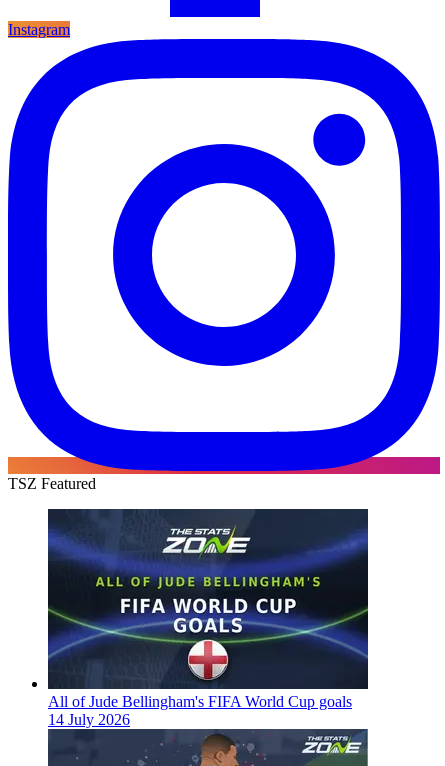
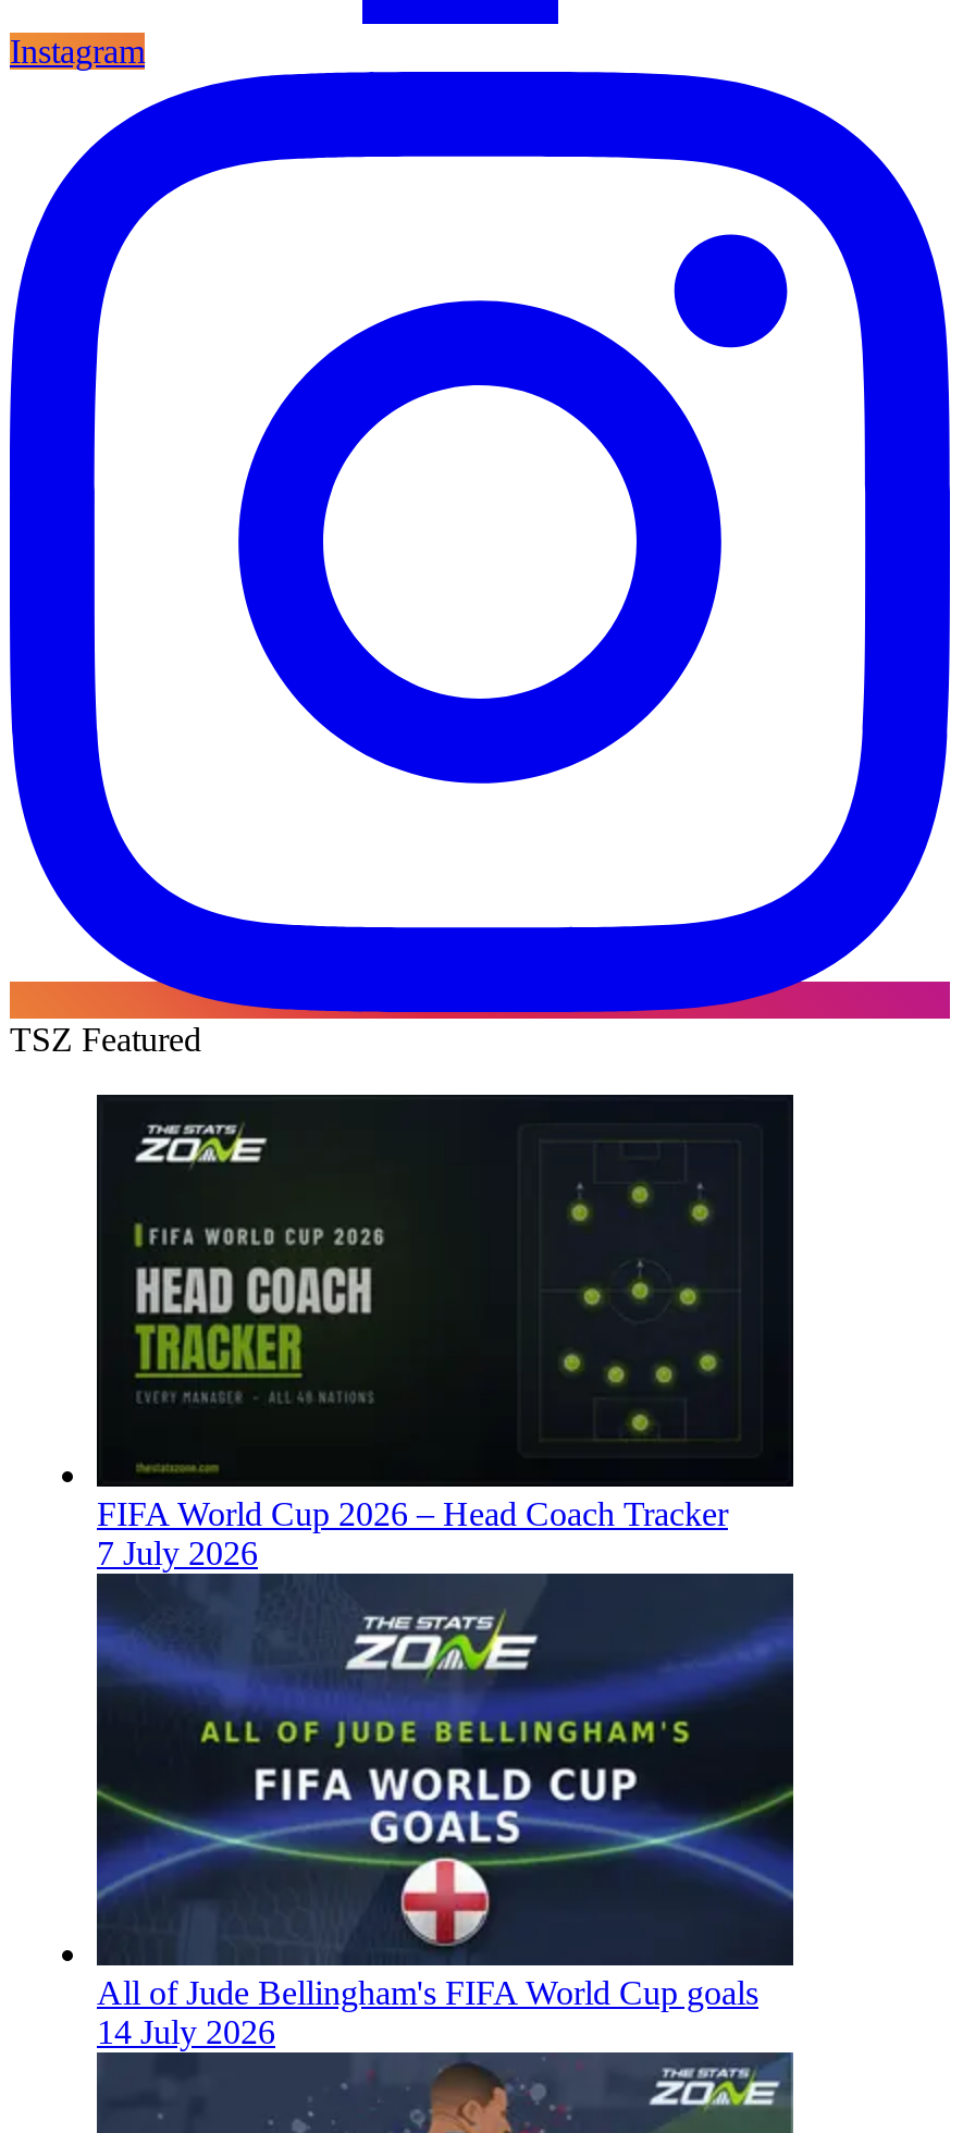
+ [image]
+ FIFA World Cup 2026 – Head Coach Tracker
+ 7 July 2026
